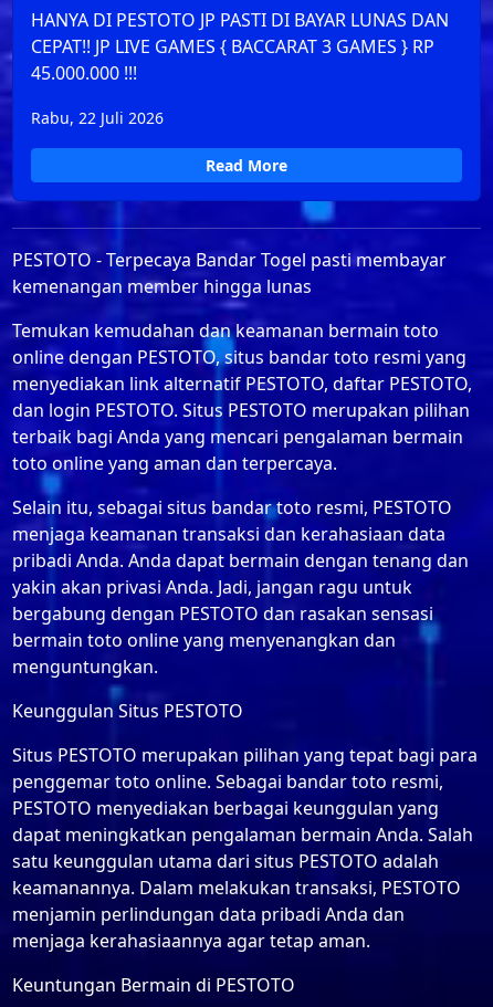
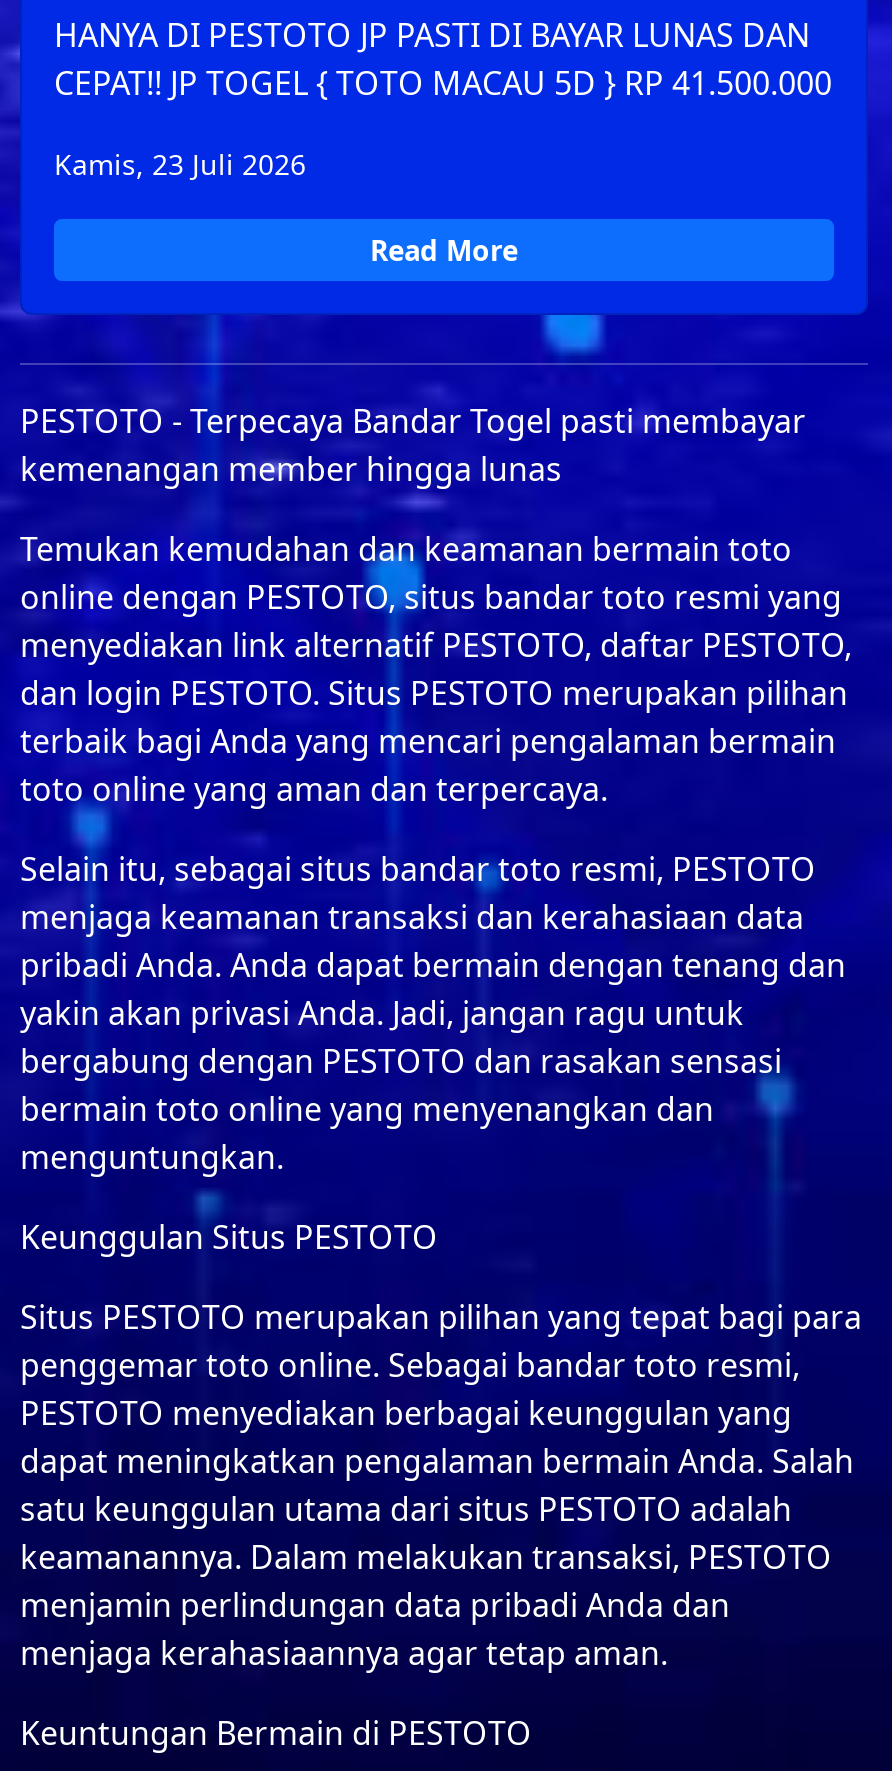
- CEPAT!! JP LIVE GAMES { BACCARAT 3 GAMES } RP
- 45.000.000 !!!
+ CEPAT!! JP TOGEL { TOTO MACAU 5D } RP 41.500.000

- Rabu, 22 Juli 2026
+ Kamis, 23 Juli 2026
